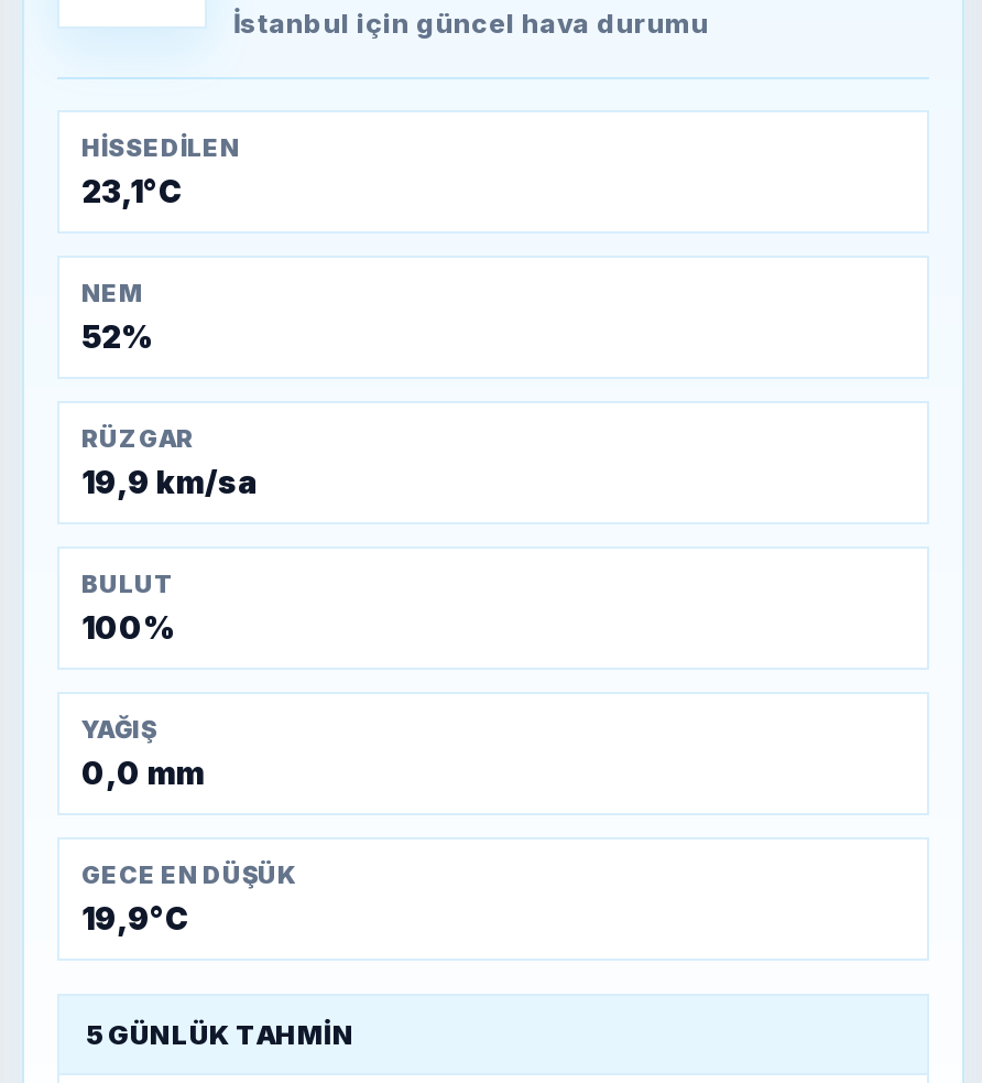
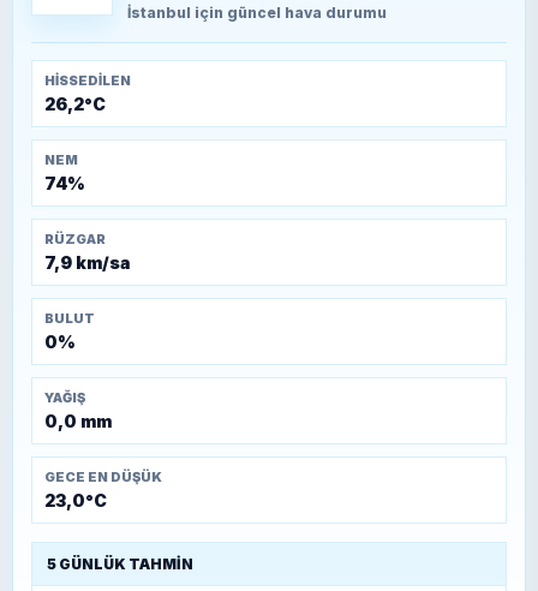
- 23,1°C
+ 26,2°C

- 52%
+ 74%

- 19,9 km/sa
+ 7,9 km/sa

- 100%
+ 0%

- 19,9°C
+ 23,0°C
